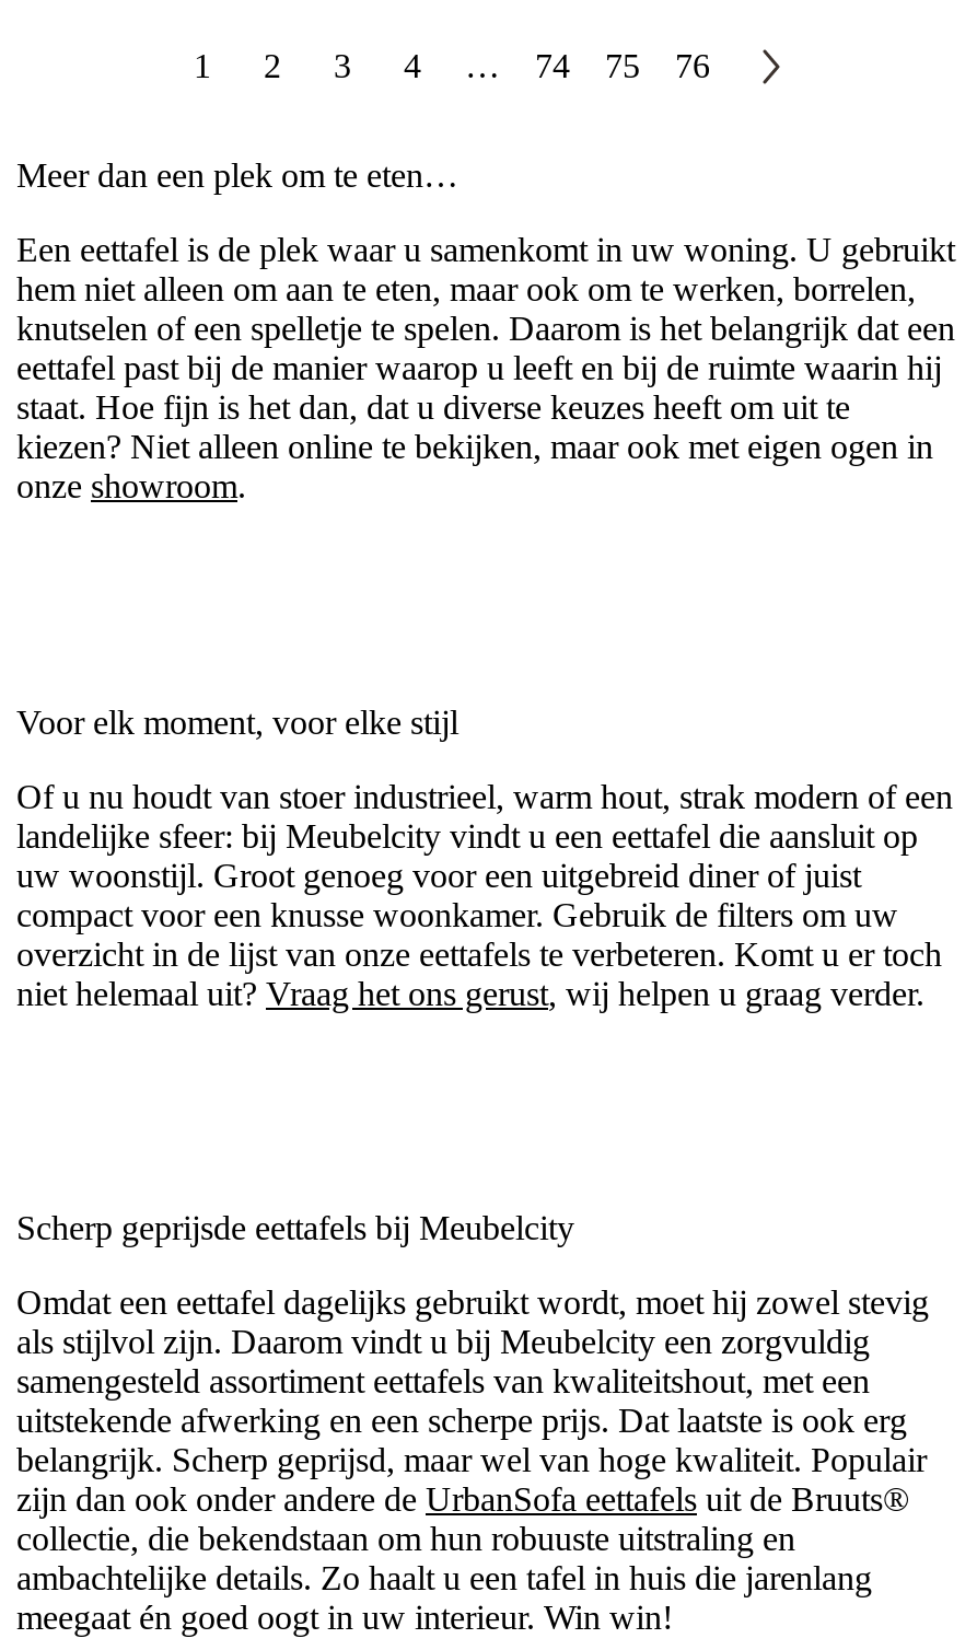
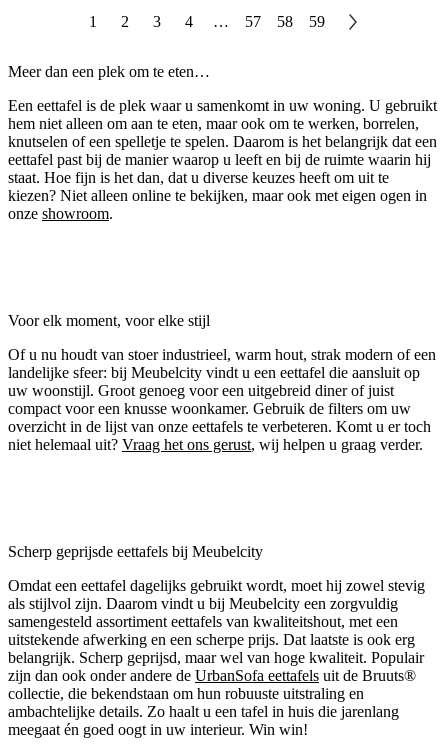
- 74
+ 57

- 75
+ 58

- 76
+ 59
